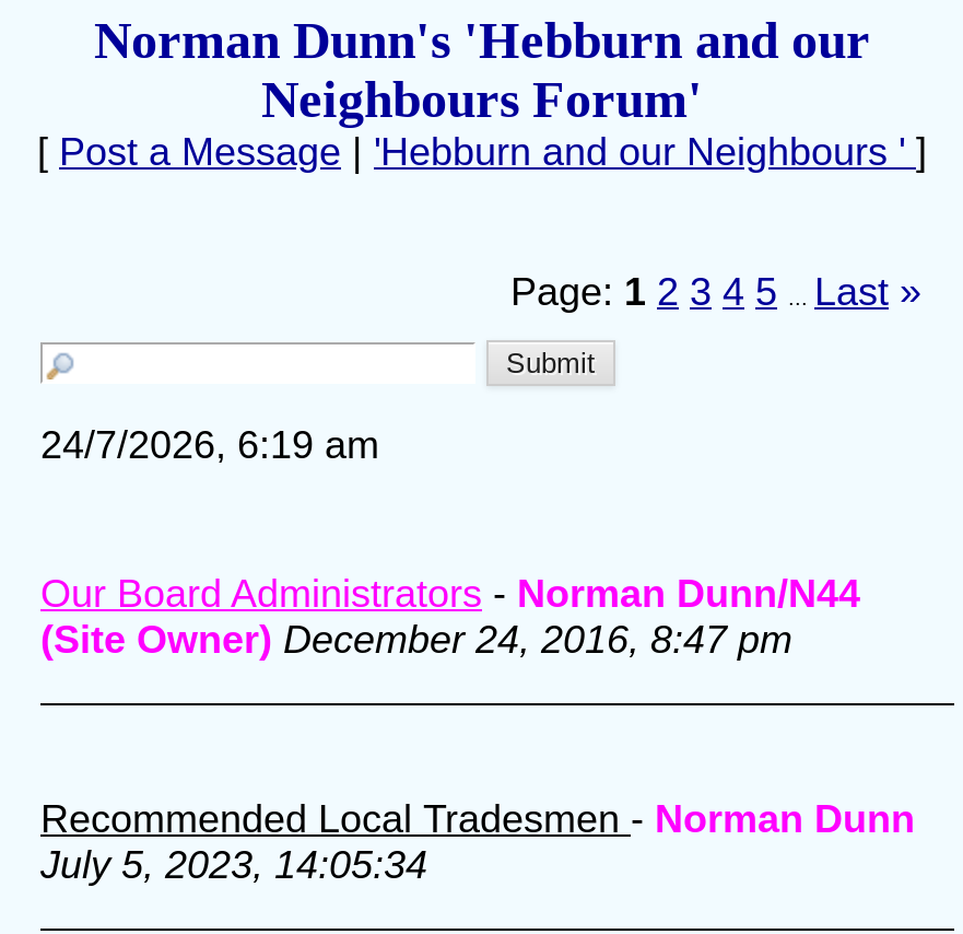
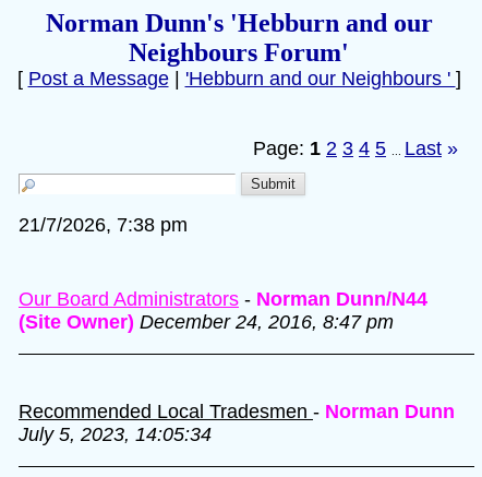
- 24/7/2026, 6:19 am
+ 21/7/2026, 7:38 pm
